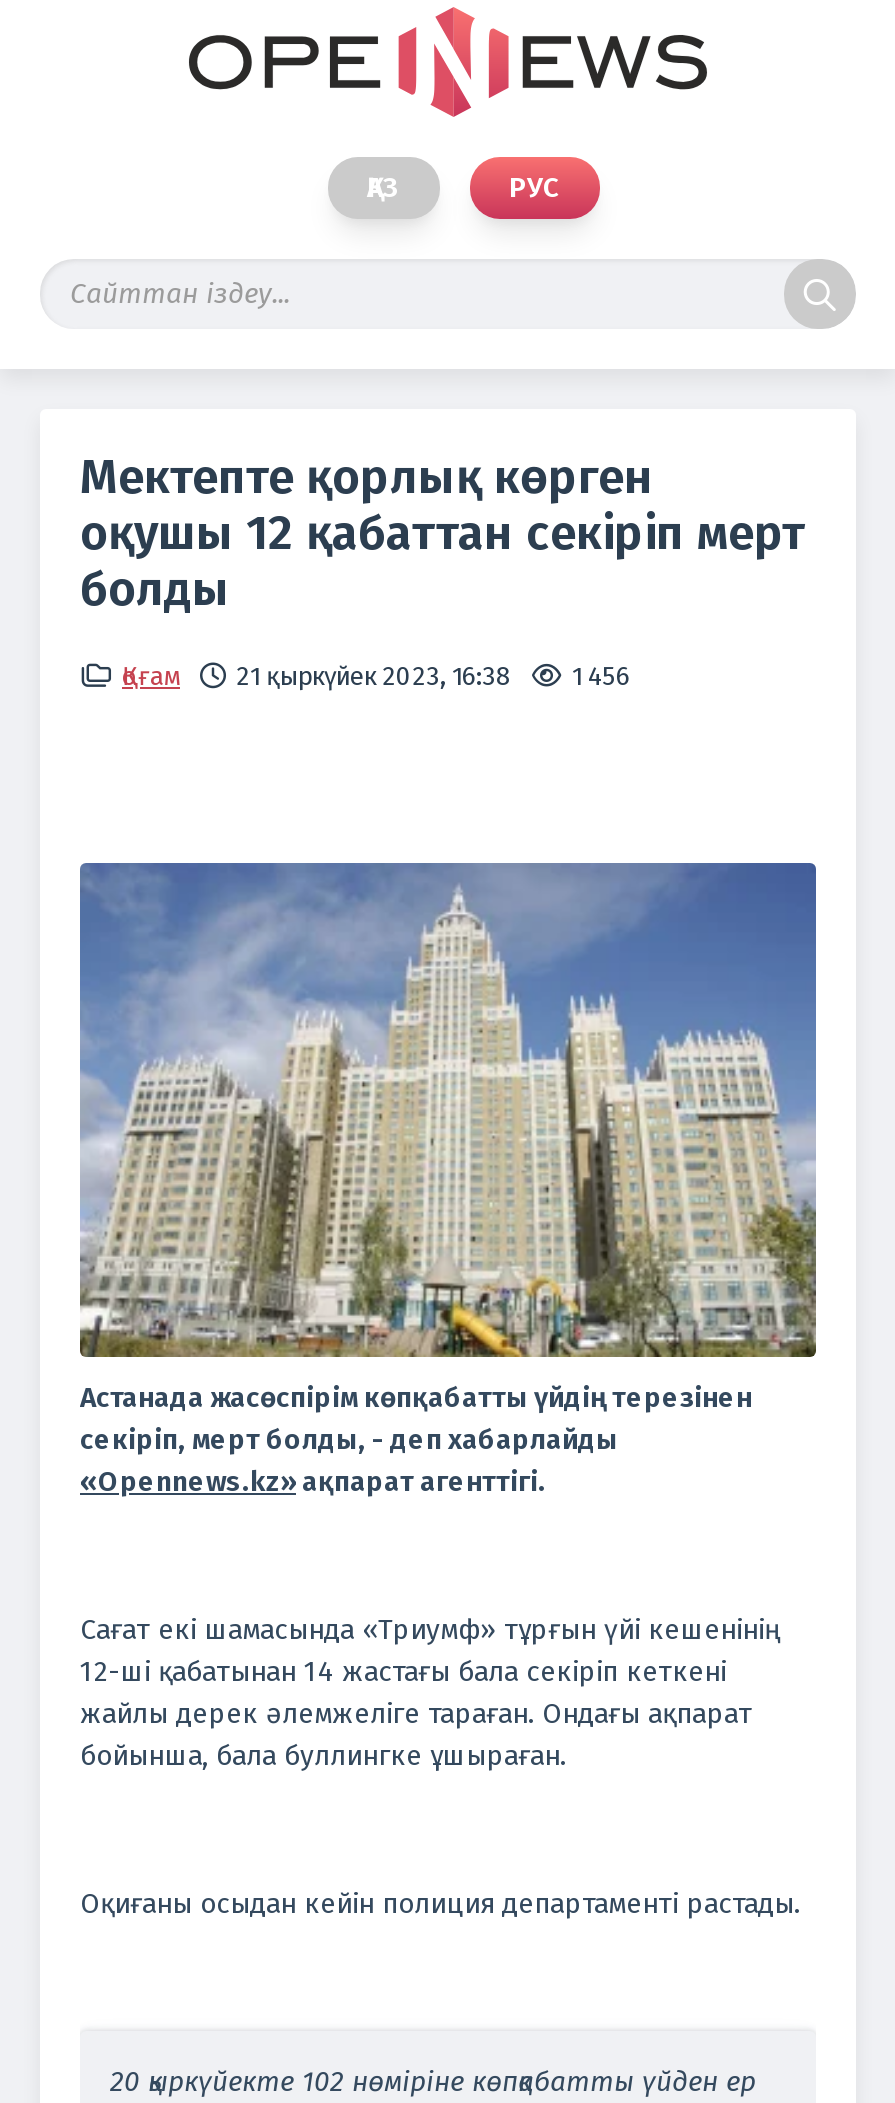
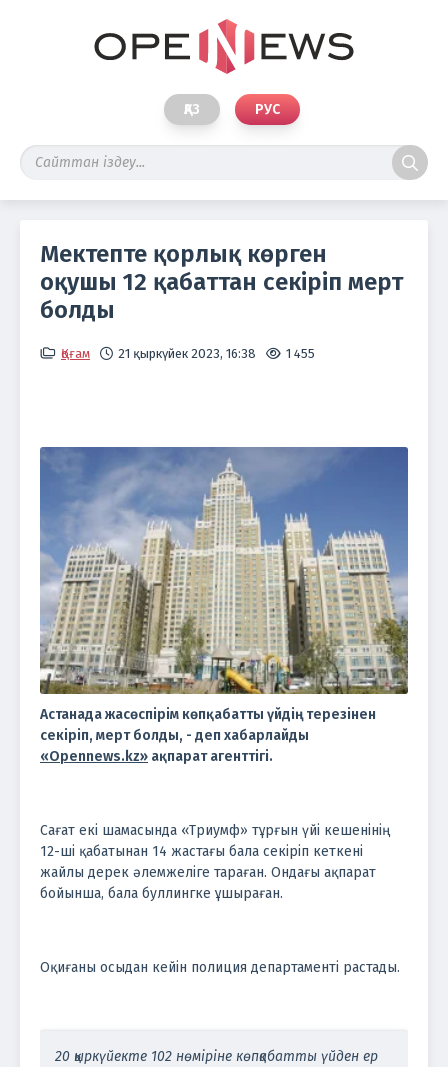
- Қоғам 21 қыркүйек 2023, 16:38 1 456
+ Қоғам 21 қыркүйек 2023, 16:38 1 455
